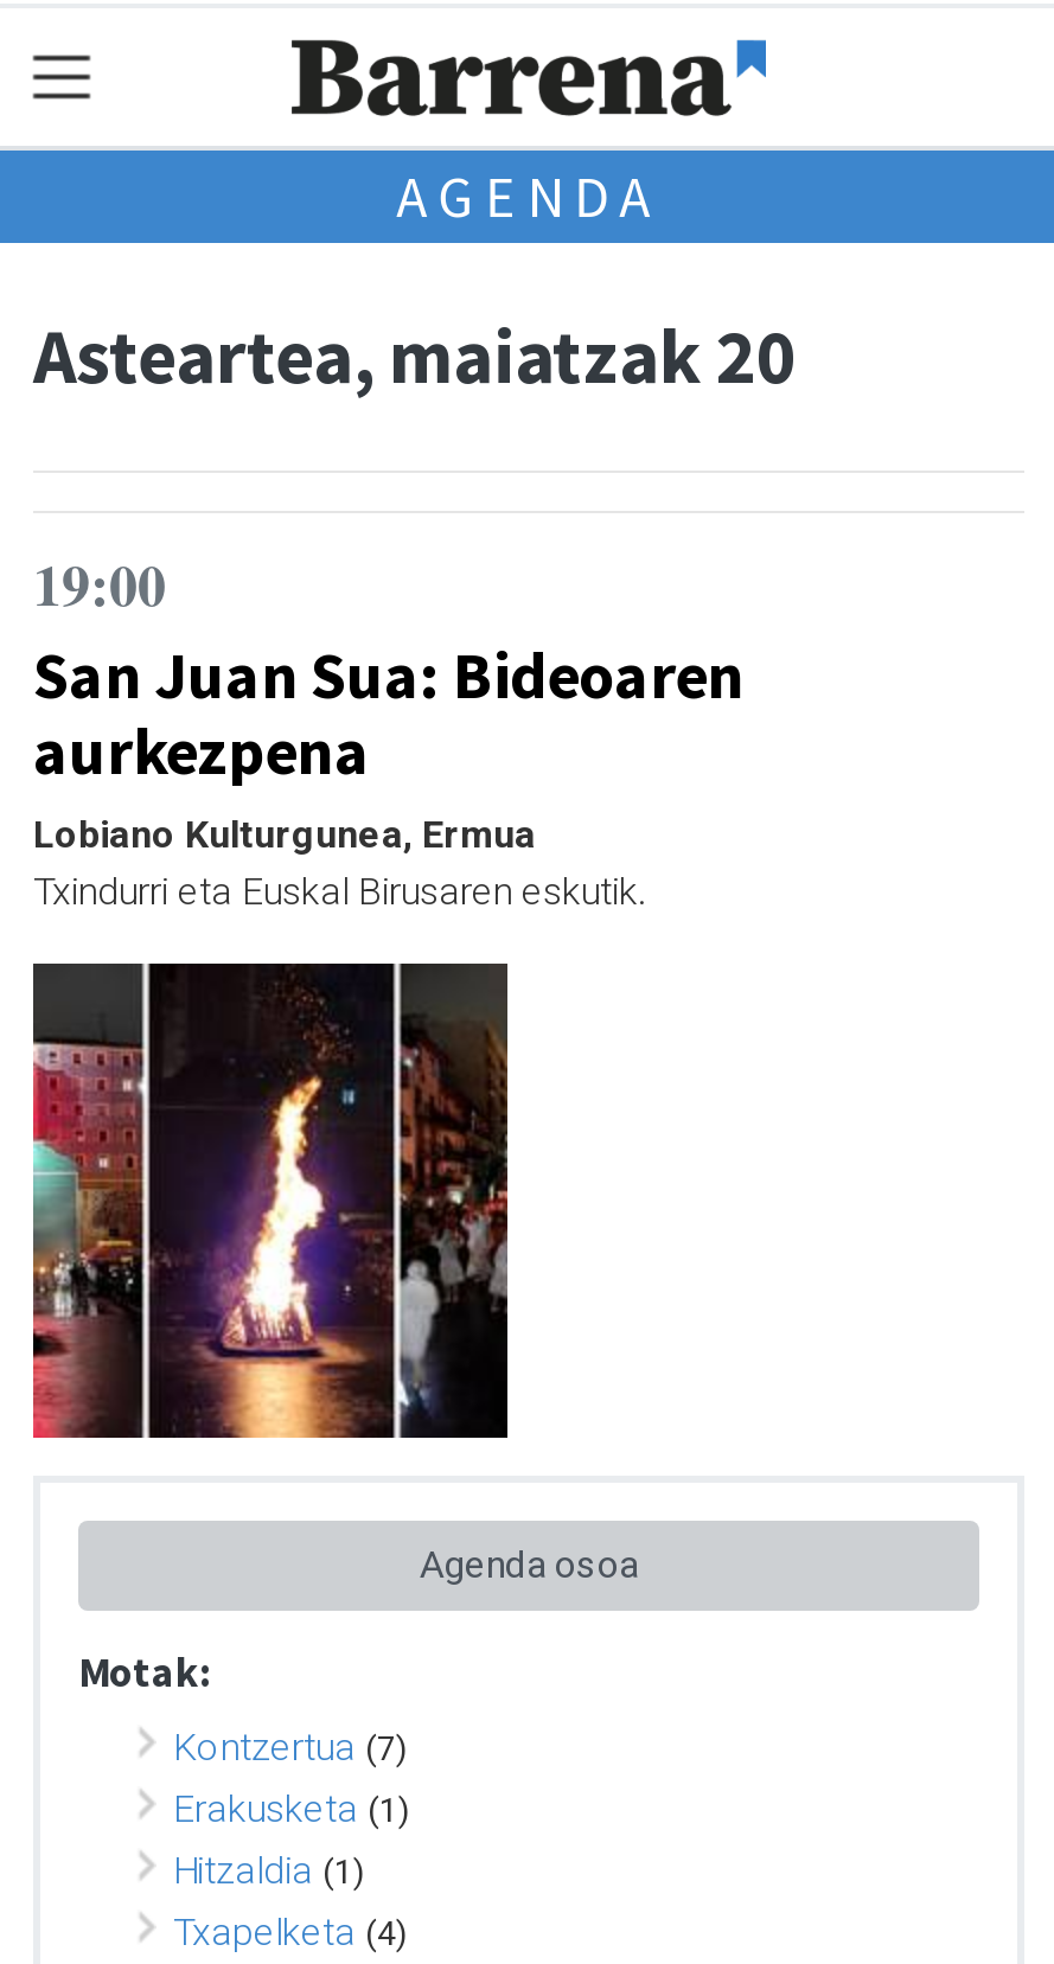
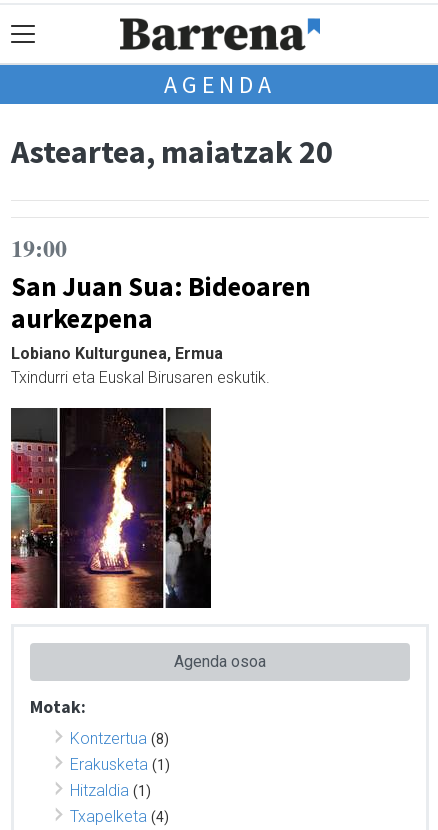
- Kontzertua (7)
+ Kontzertua (8)
